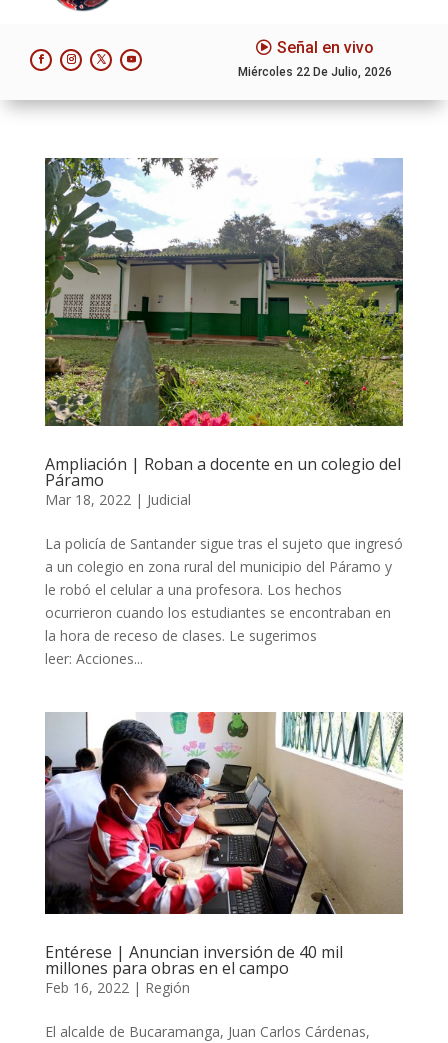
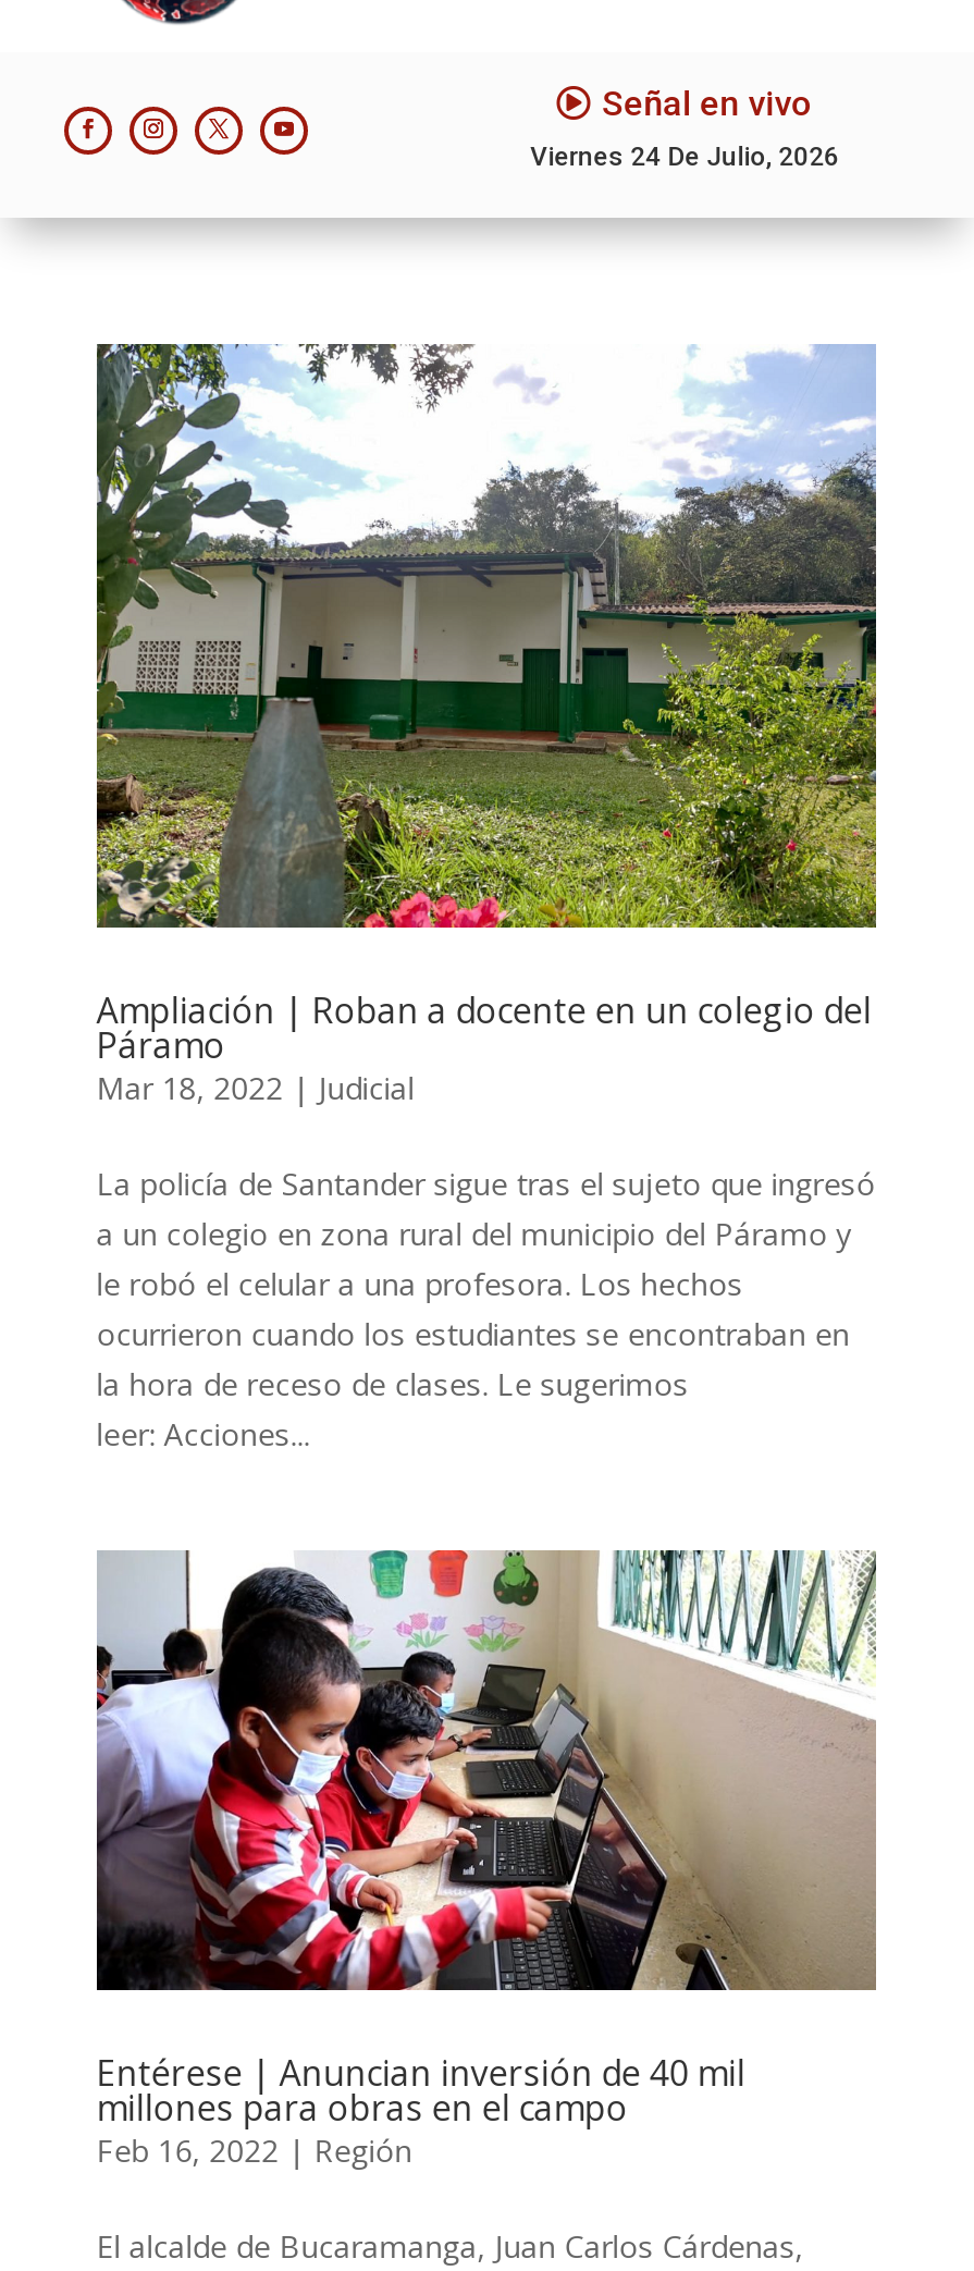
- Miércoles 22 De Julio, 2026
+ Viernes 24 De Julio, 2026
